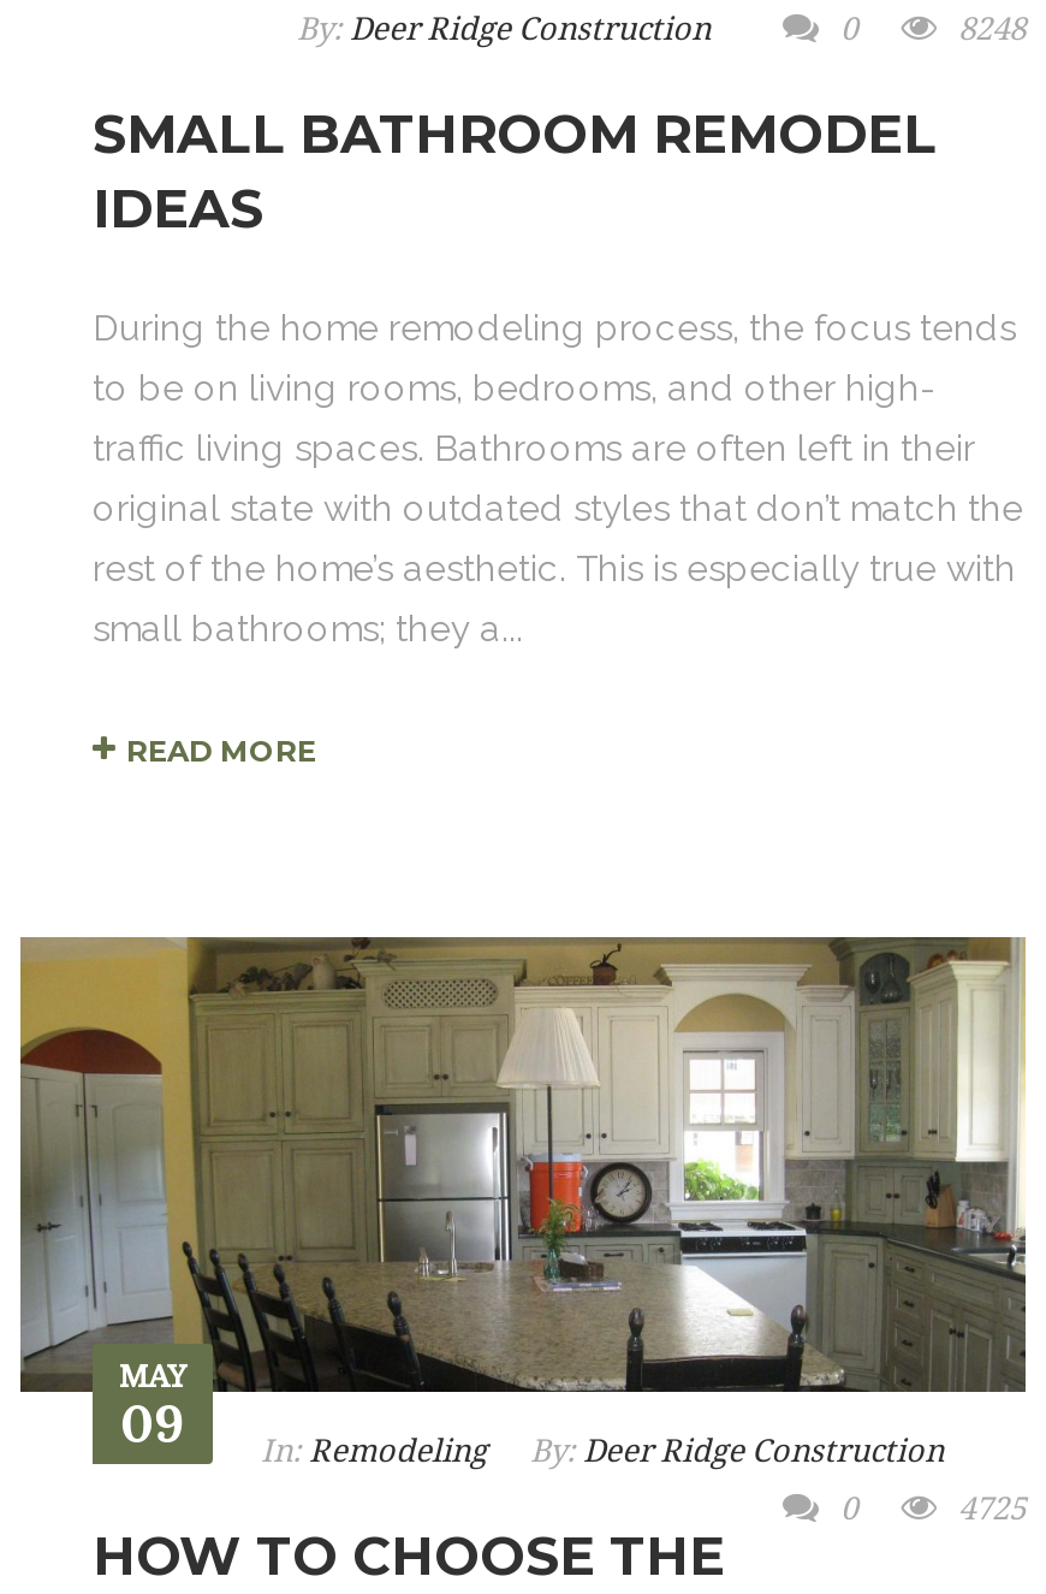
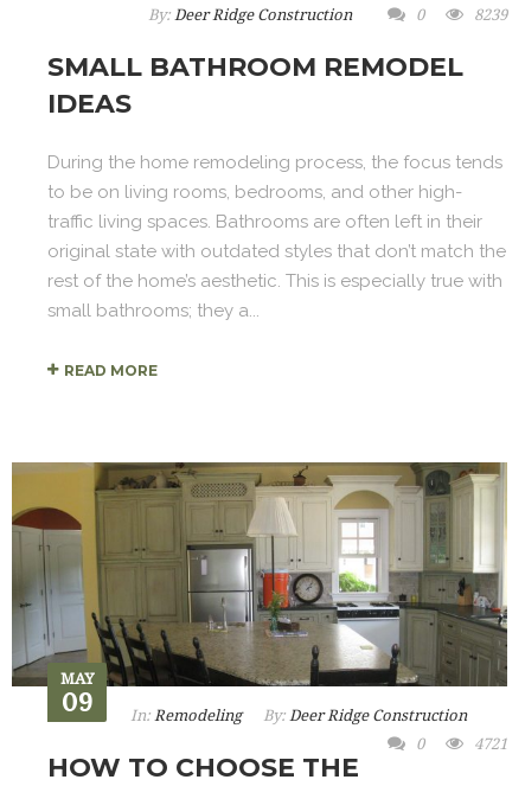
- 8248
+ 8239

- 4725
+ 4721
